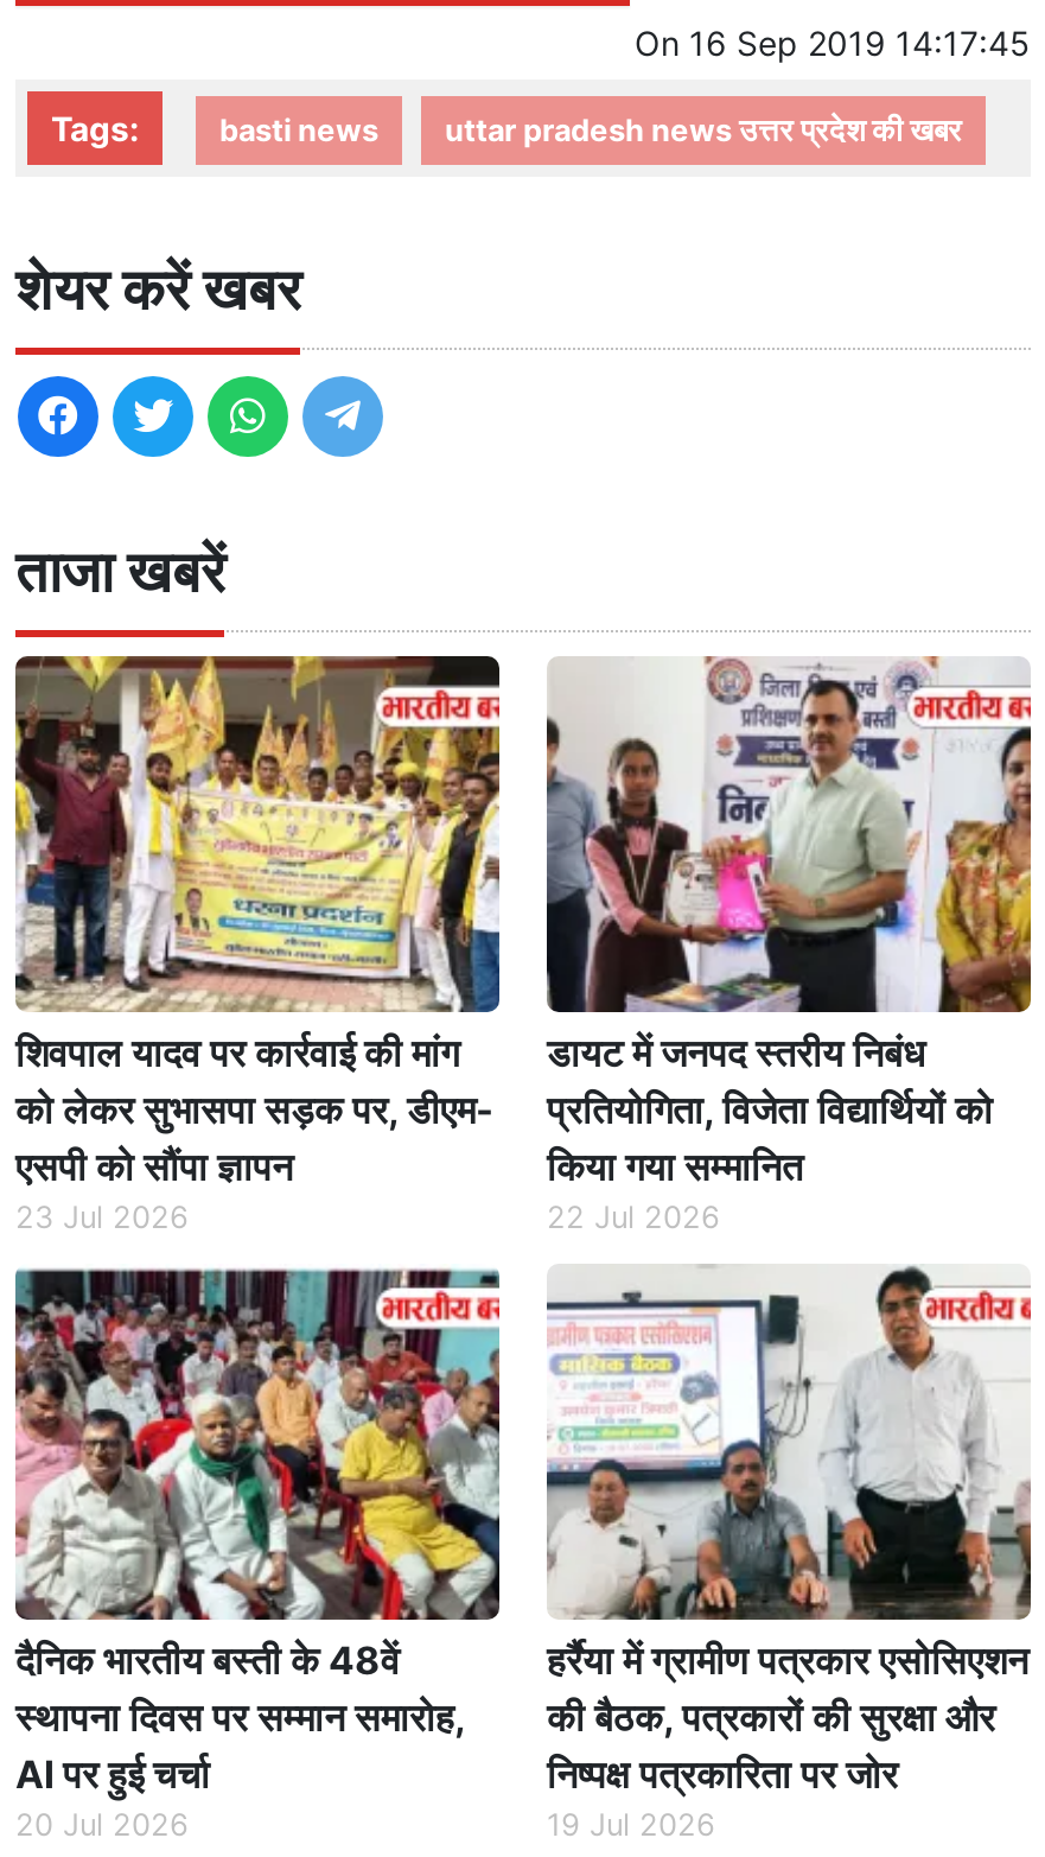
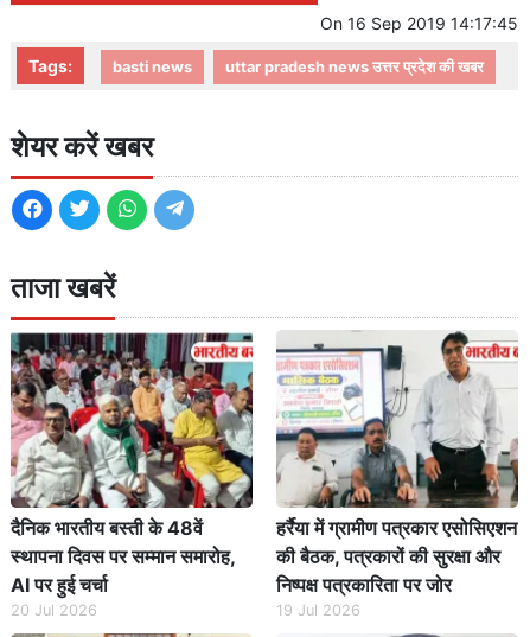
- [image]
- शिवपाल यादव पर कार्रवाई की मांग
- को लेकर सुभासपा सड़क पर, डीएम-
- एसपी को सौंपा ज्ञापन
- 23 Jul 2026

- [image]
- डायट में जनपद स्तरीय निबंध
- प्रतियोगिता, विजेता विद्यार्थियों को
- किया गया सम्मानित
- 22 Jul 2026
